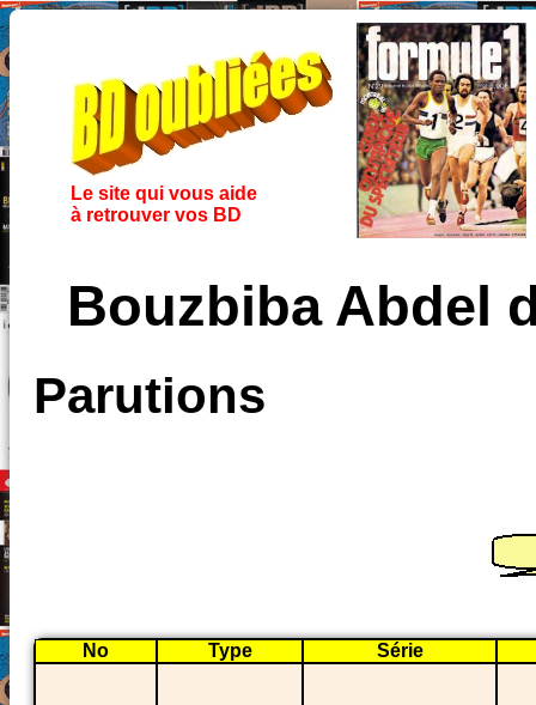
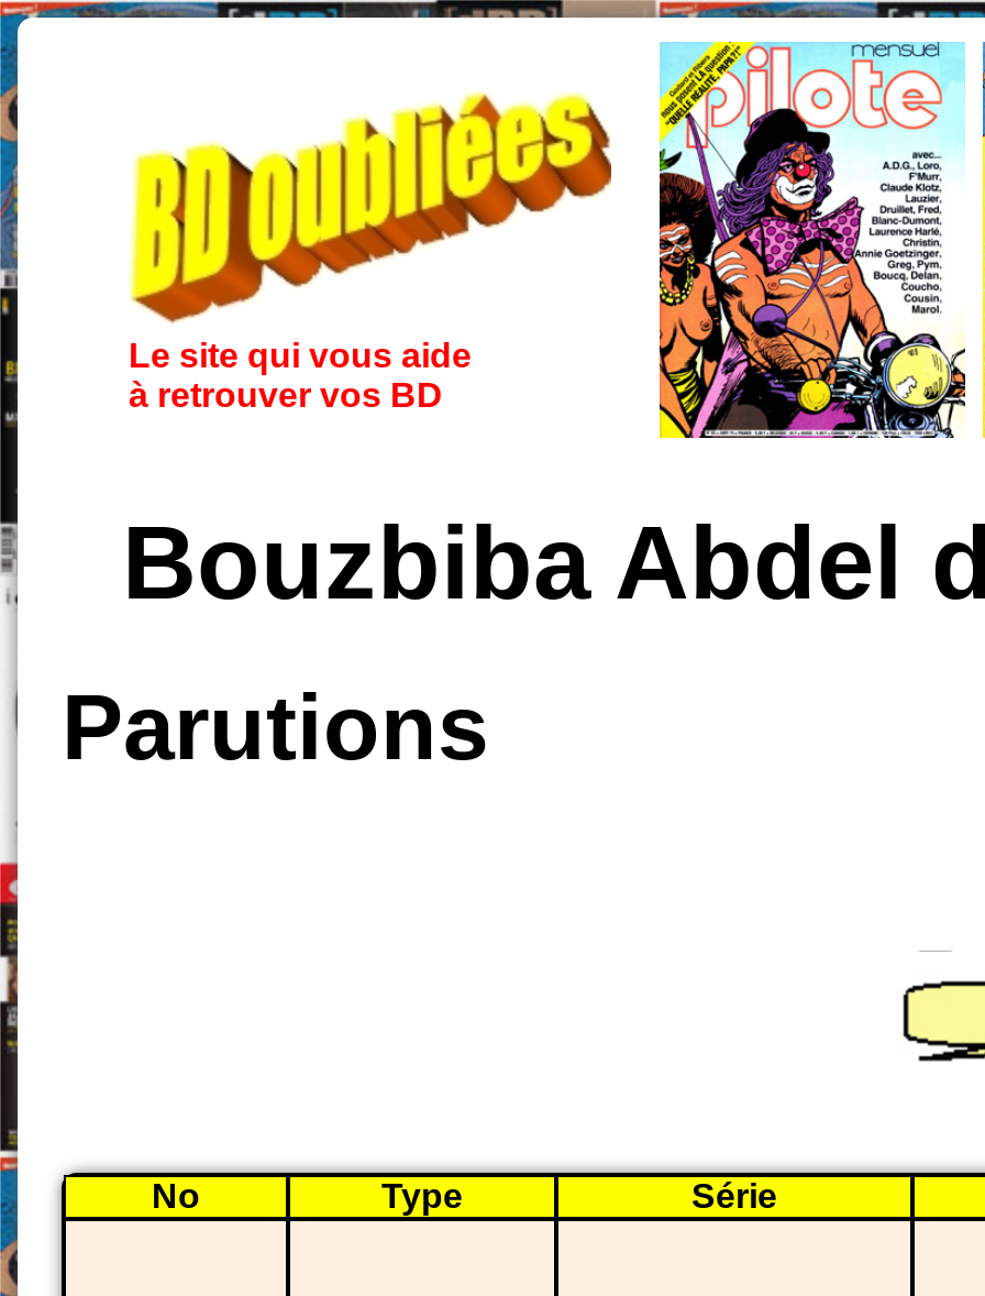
- [image]
+ [image]
